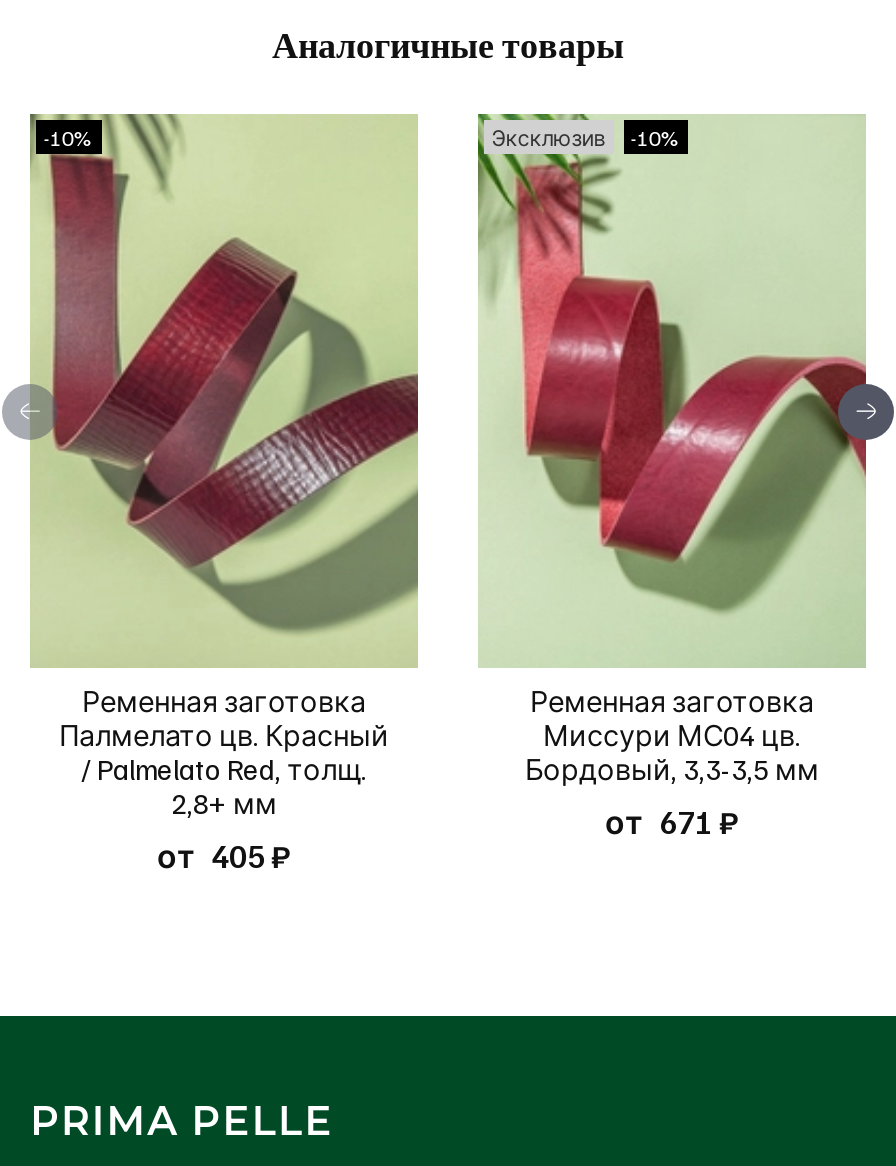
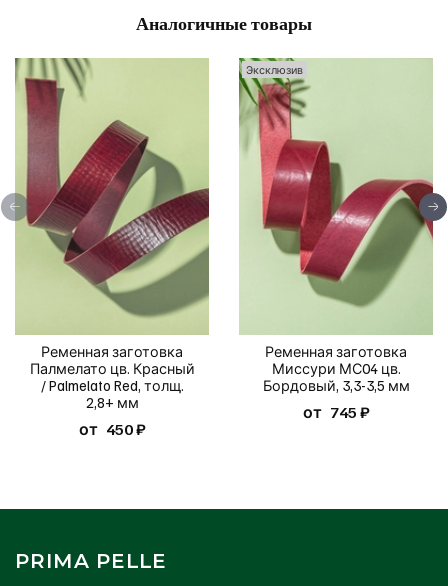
- -10%

- -10%

- от 671 ₽
+ от 745 ₽

- от 405 ₽
+ от 450 ₽
